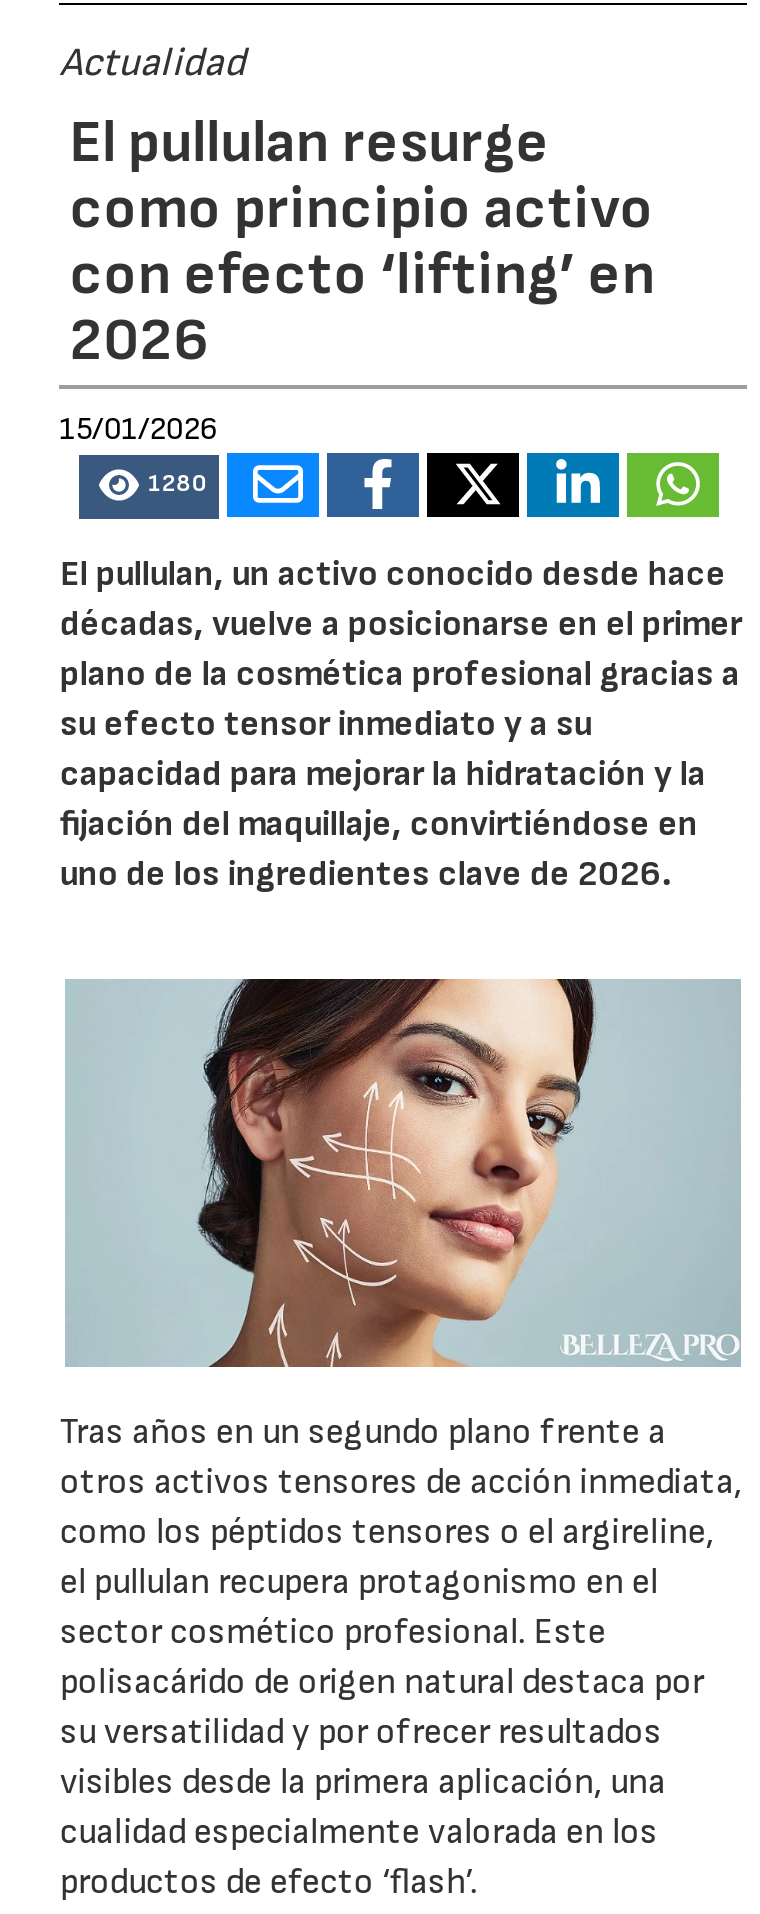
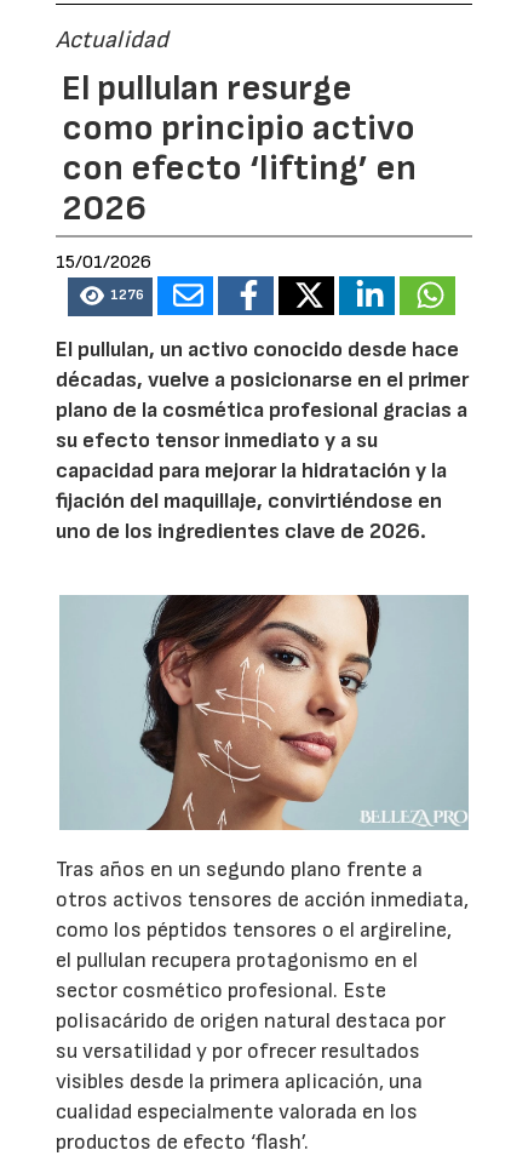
- 1280
+ 1276
